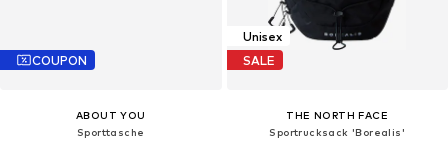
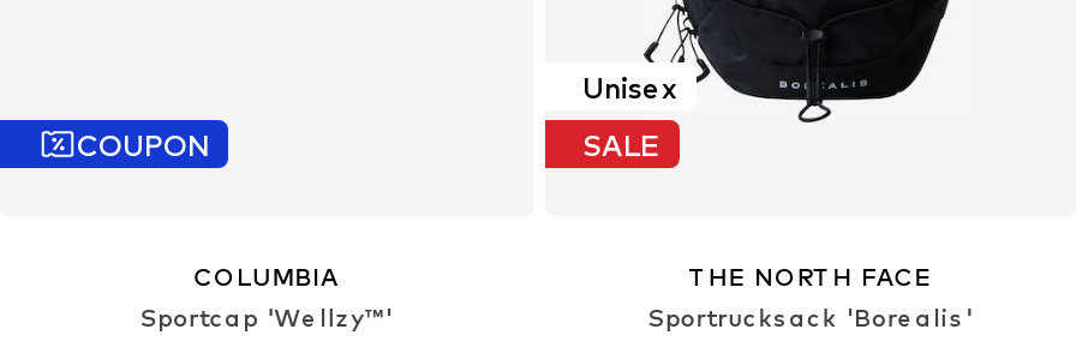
- ABOUT YOU
- Sporttasche
+ COLUMBIA
+ Sportcap 'Wellzy™'
